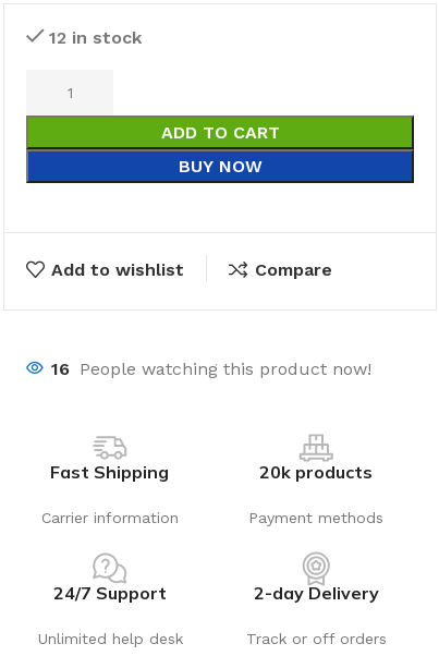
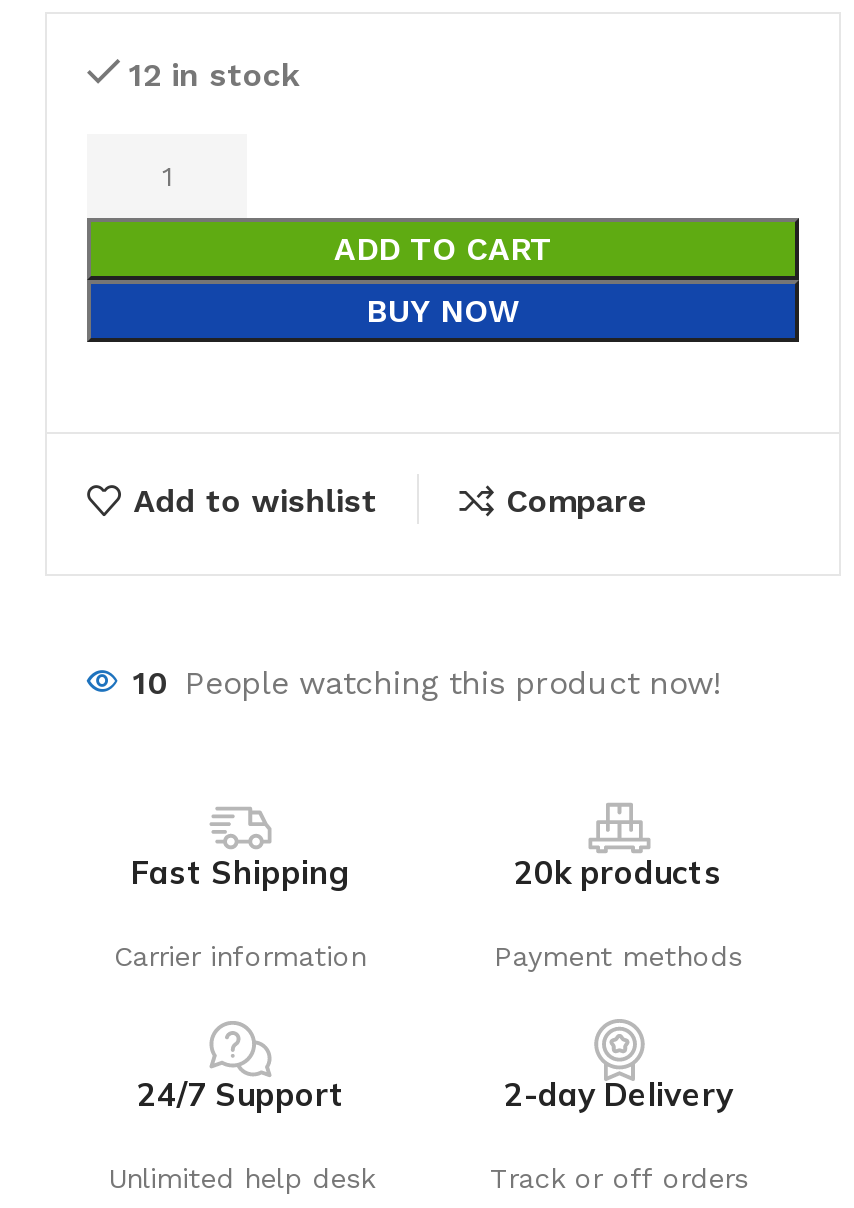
- 16 People watching this product now!
+ 10 People watching this product now!
